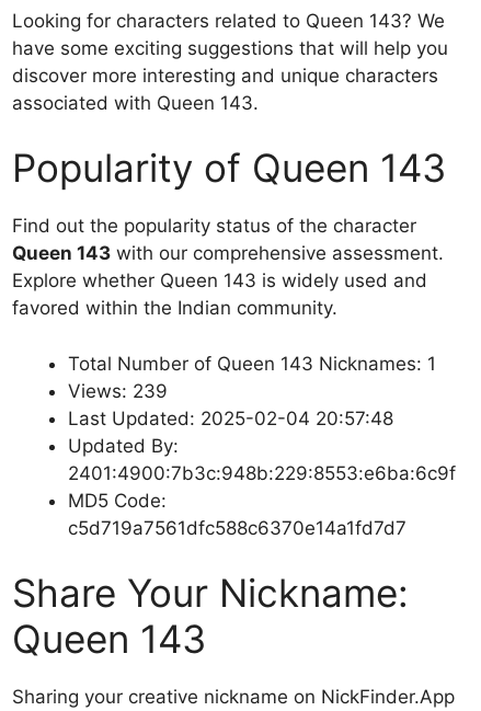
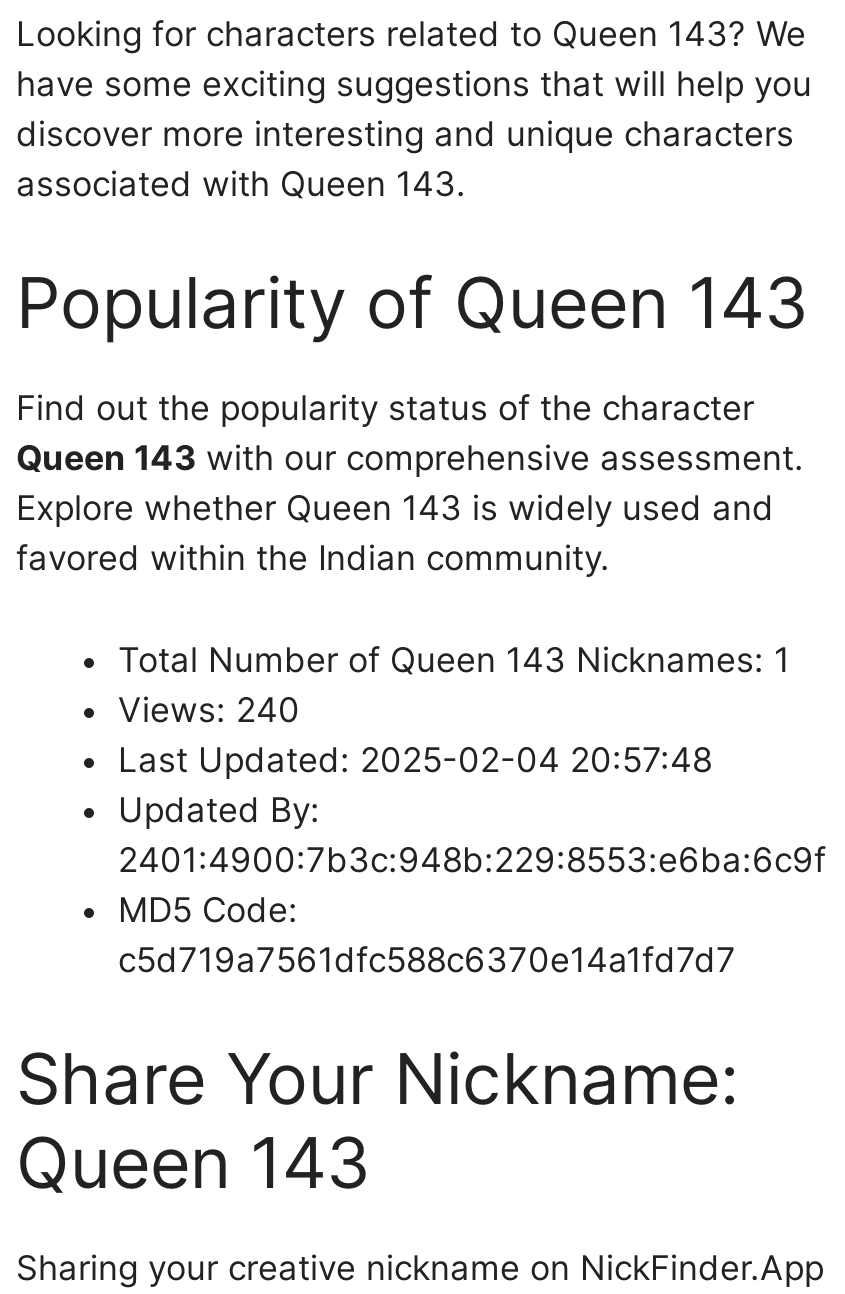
- Views: 239
+ Views: 240
